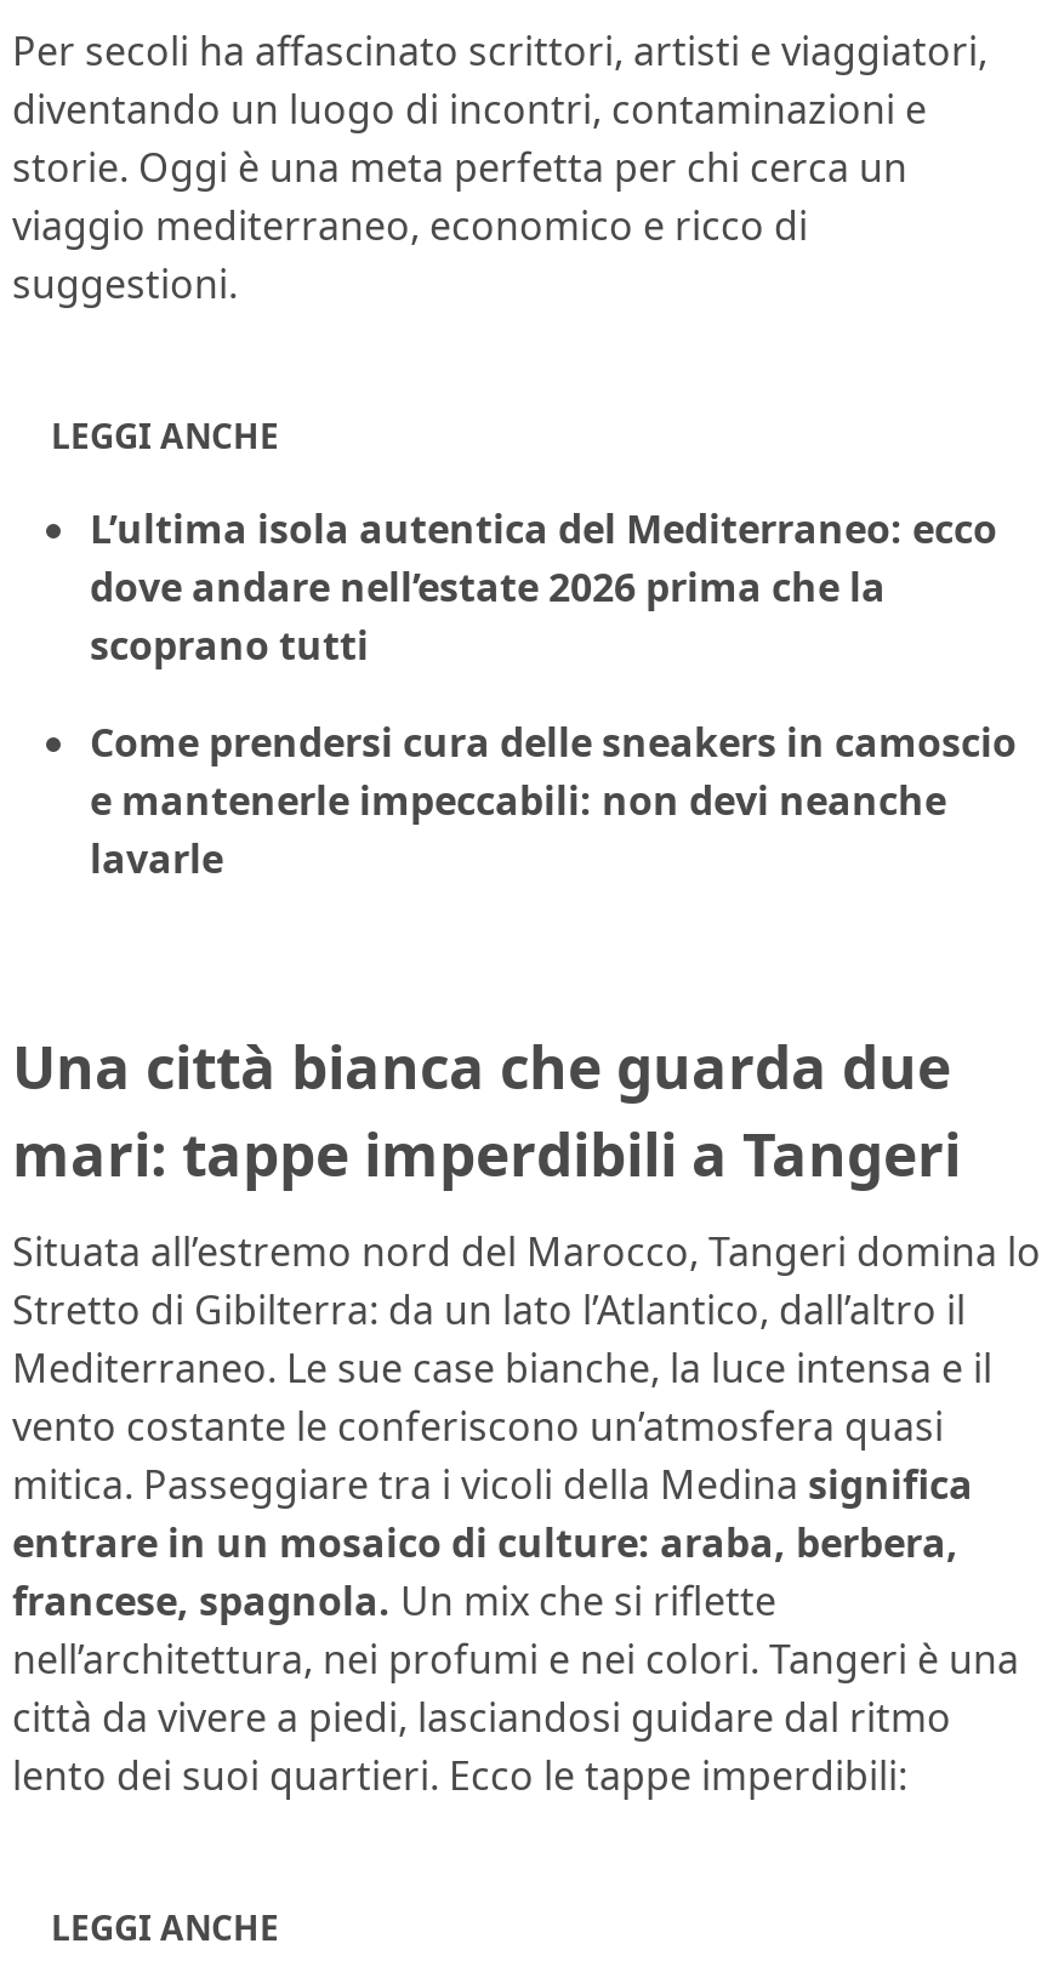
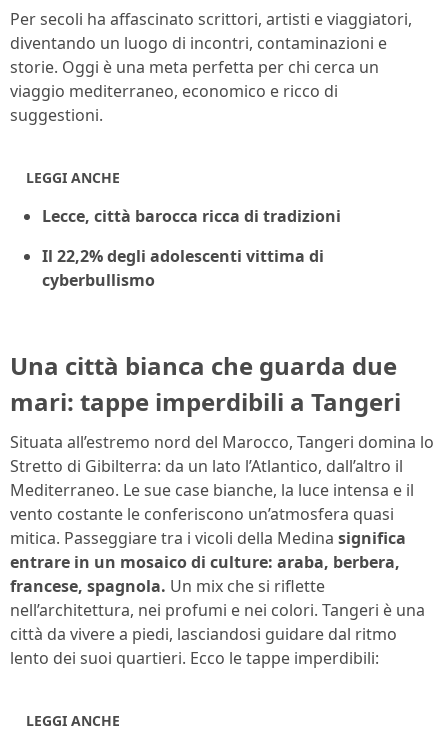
- L’ultima isola autentica del Mediterraneo: ecco
- dove andare nell’estate 2026 prima che la
- scoprano tutti
+ Lecce, città barocca ricca di tradizioni

- Come prendersi cura delle sneakers in camoscio
- e mantenerle impeccabili: non devi neanche
- lavarle
+ Il 22,2% degli adolescenti vittima di
+ cyberbullismo
